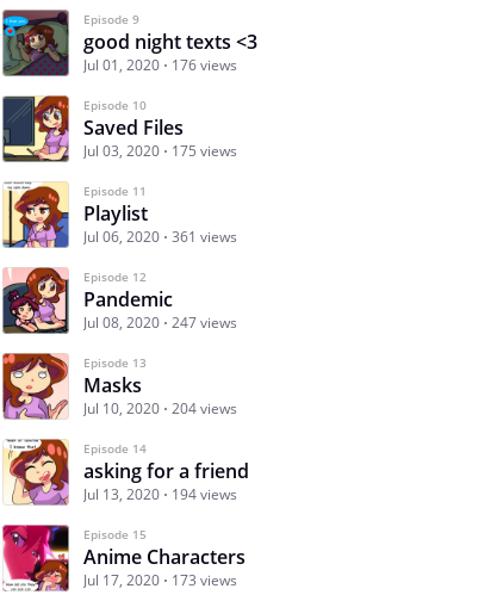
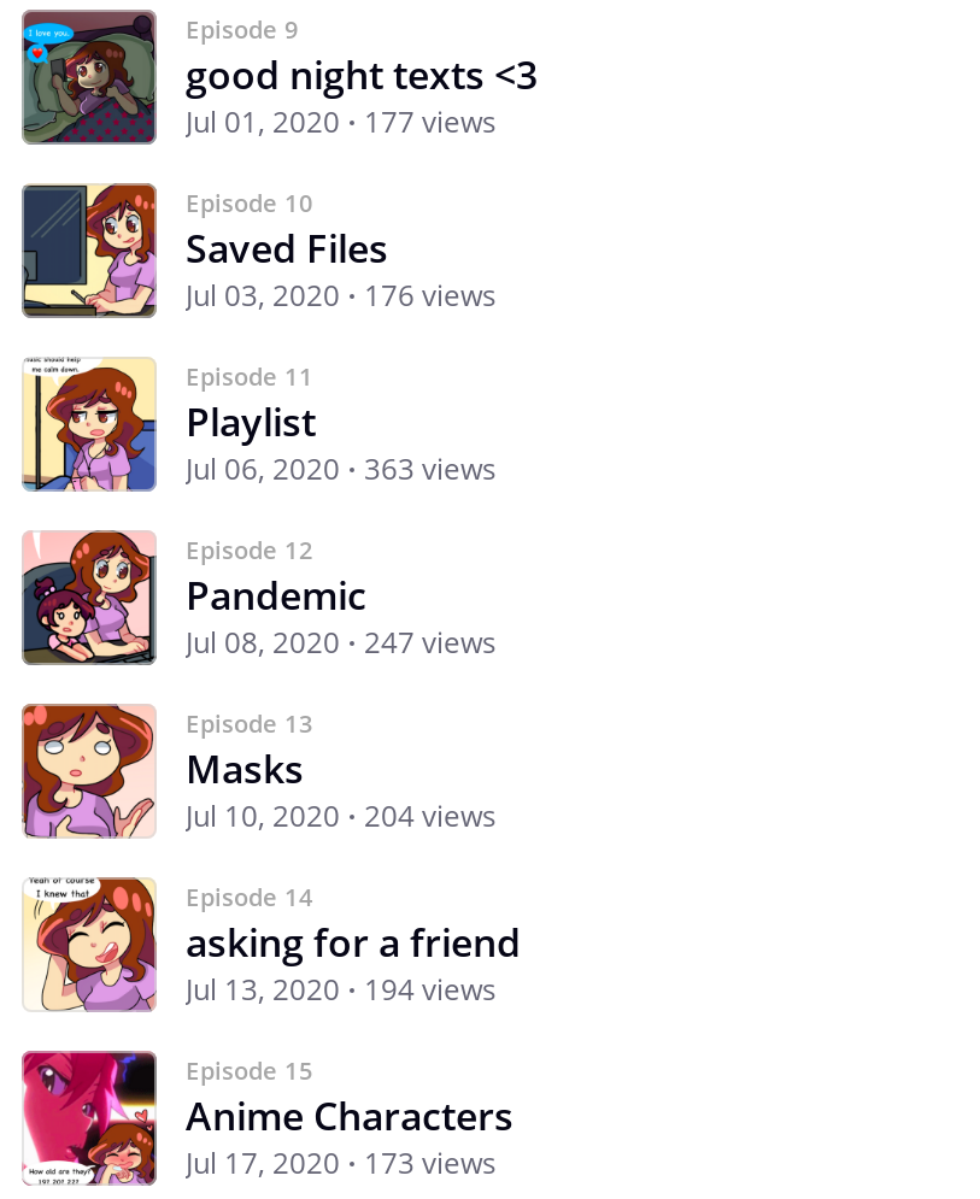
- Jul 01, 2020 176 views
+ Jul 01, 2020 177 views

- Jul 03, 2020 175 views
+ Jul 03, 2020 176 views

- Jul 06, 2020 361 views
+ Jul 06, 2020 363 views
